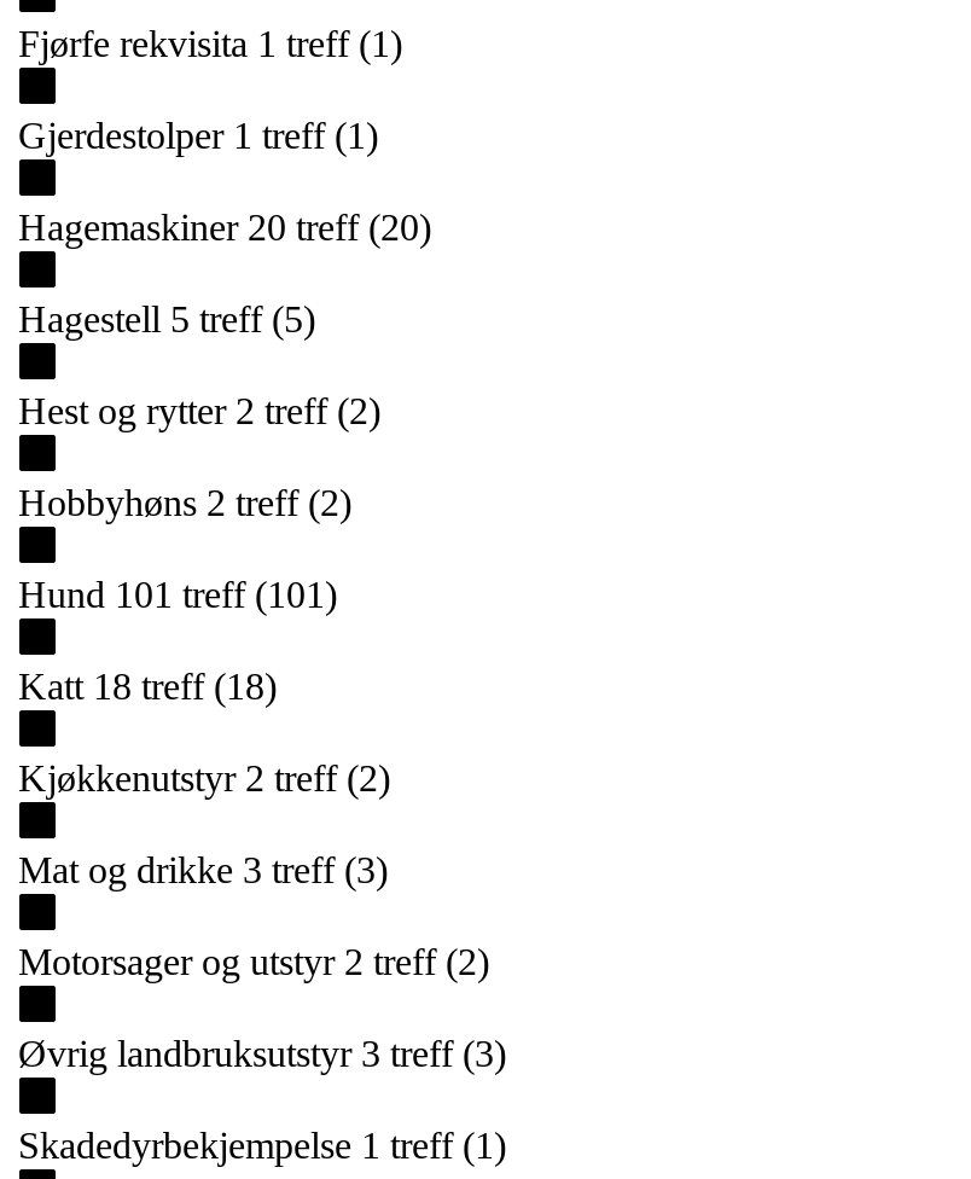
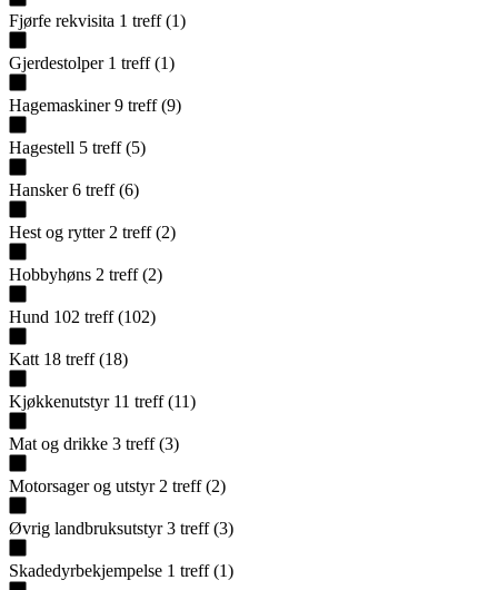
- Hagemaskiner 20 treff (20)
+ Hagemaskiner 9 treff (9)

+ Hansker 6 treff (6)

- Hund 101 treff (101)
+ Hund 102 treff (102)

- Kjøkkenutstyr 2 treff (2)
+ Kjøkkenutstyr 11 treff (11)
